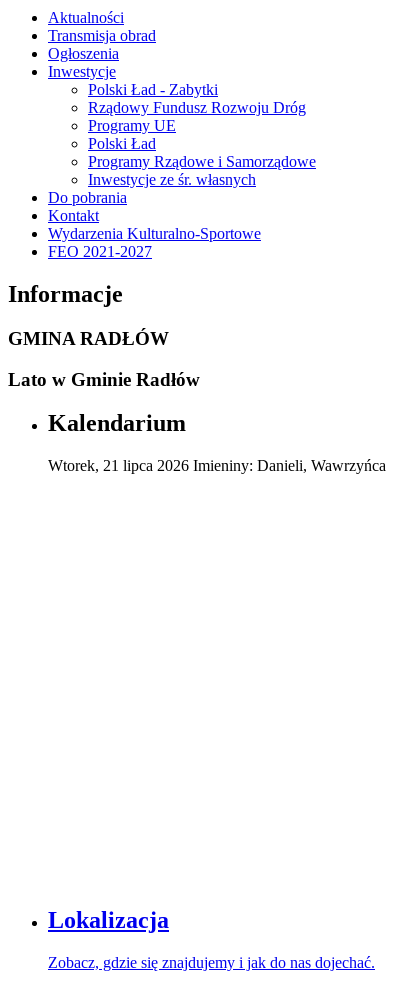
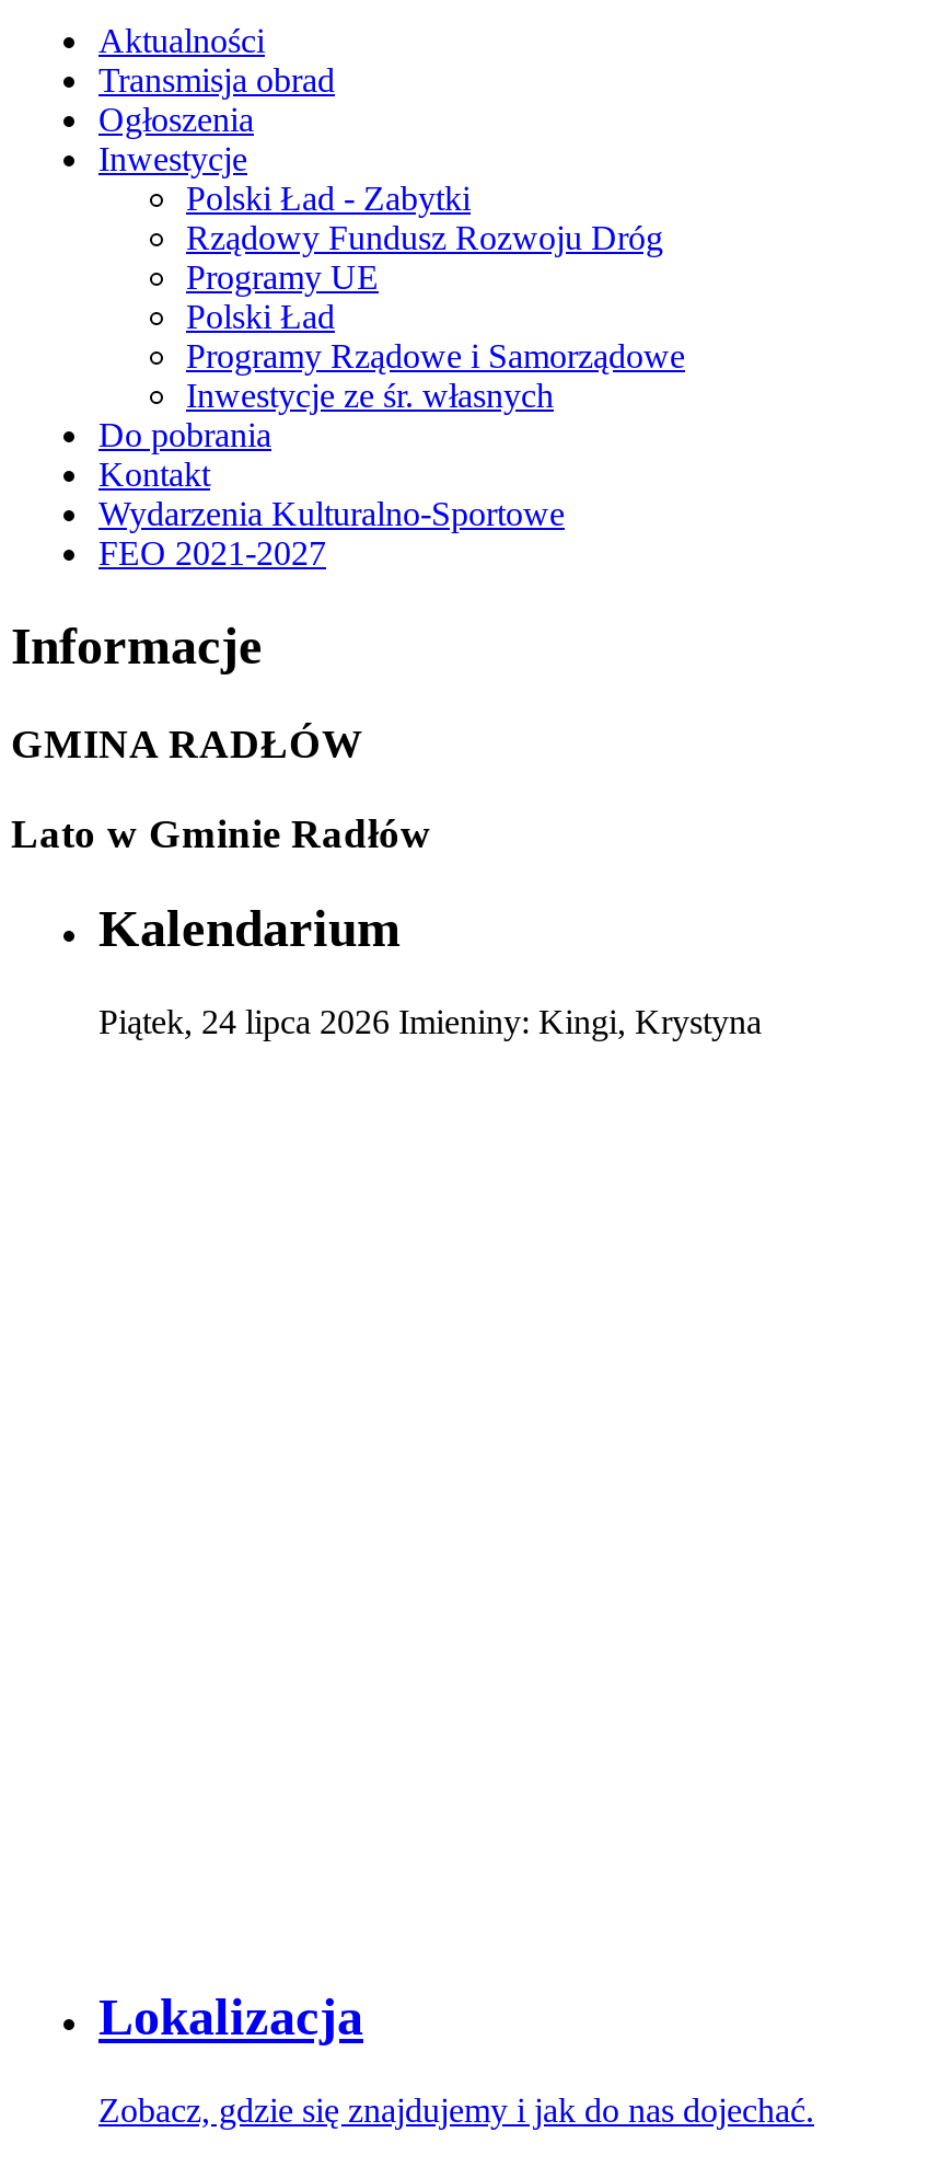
- Wtorek, 21 lipca 2026 Imieniny: Danieli, Wawrzyńca
+ Piątek, 24 lipca 2026 Imieniny: Kingi, Krystyna
